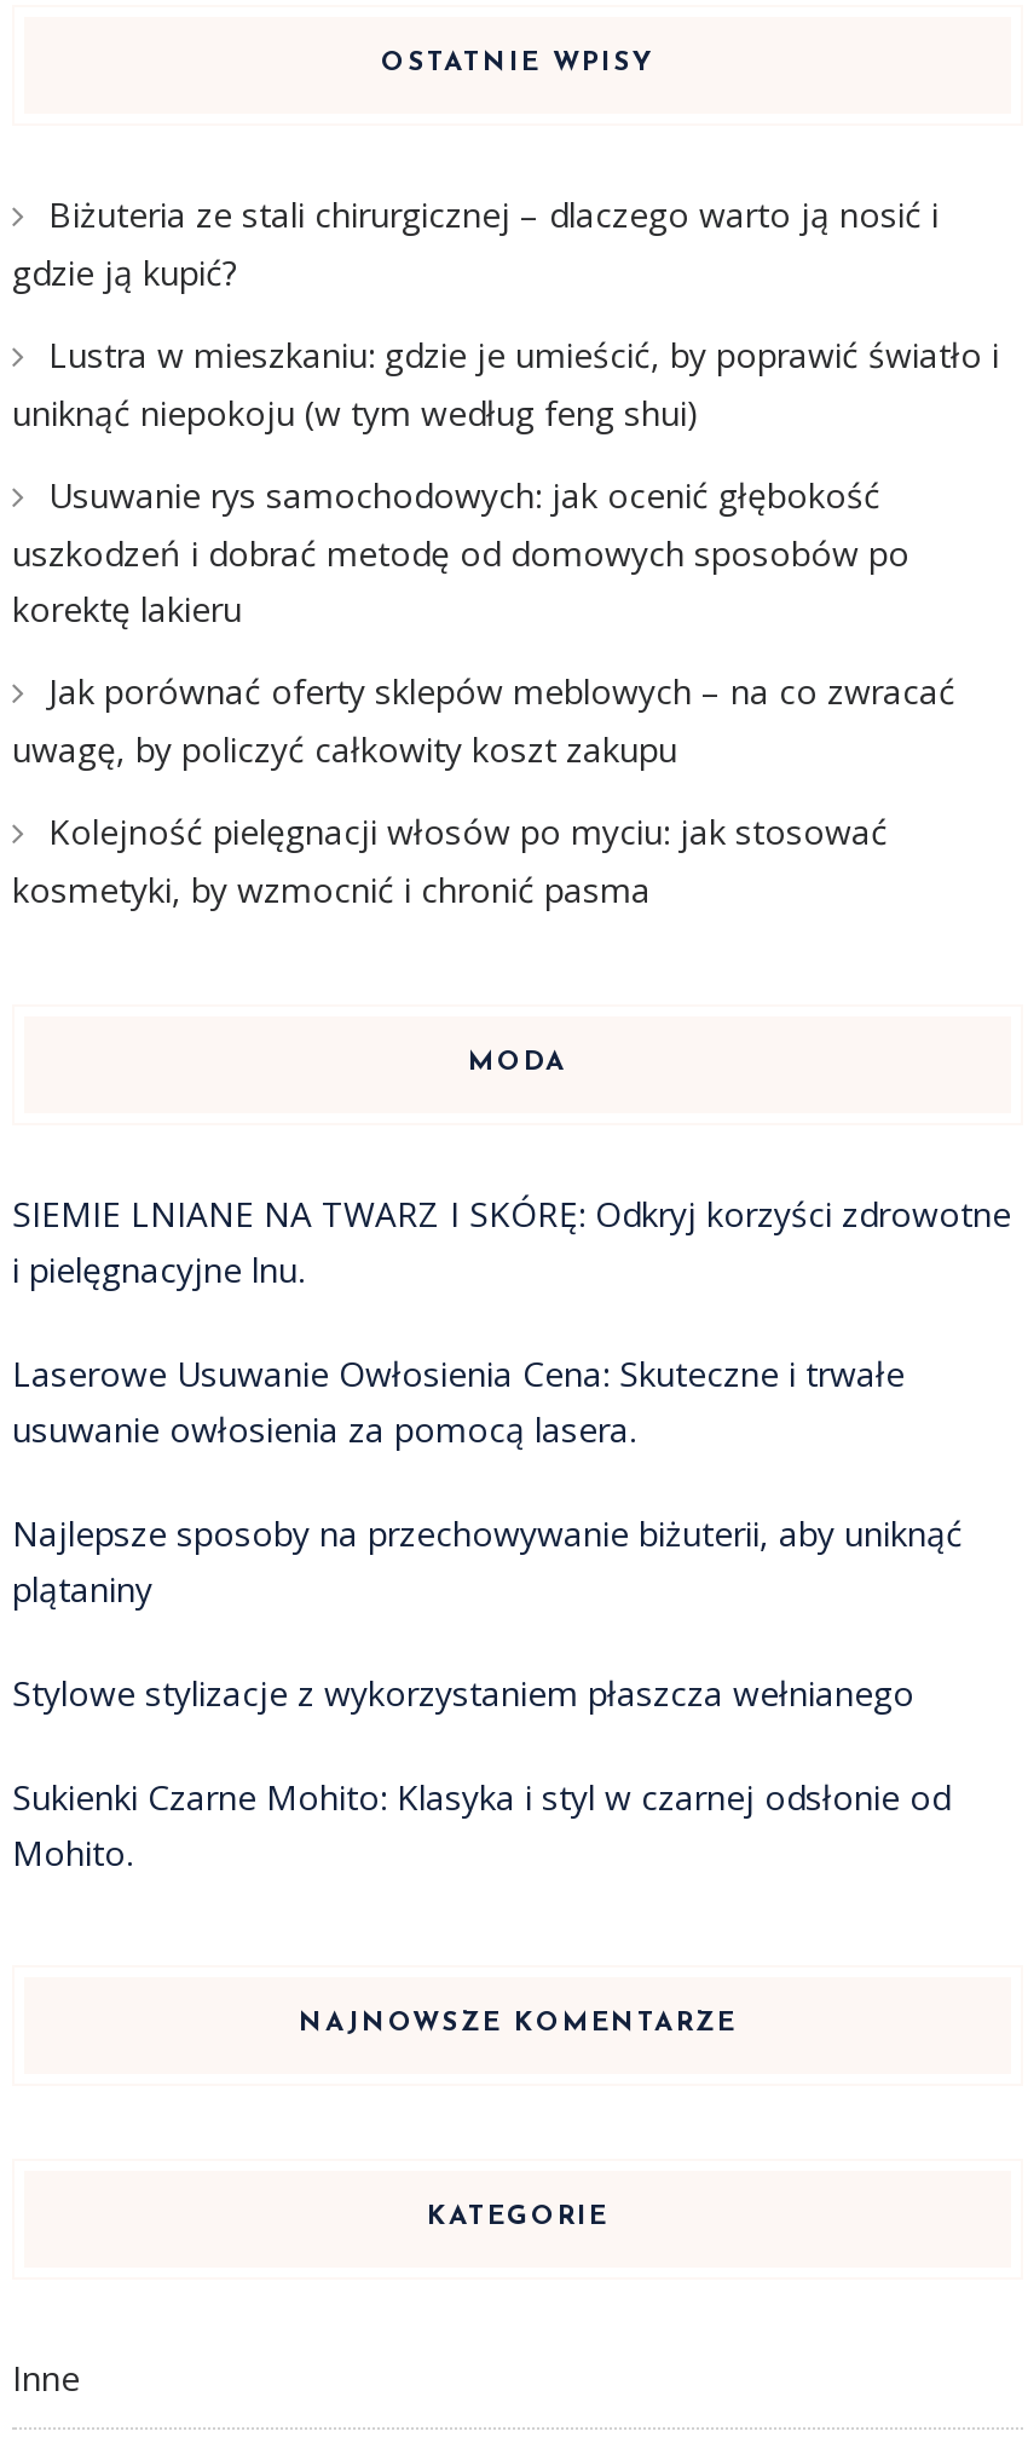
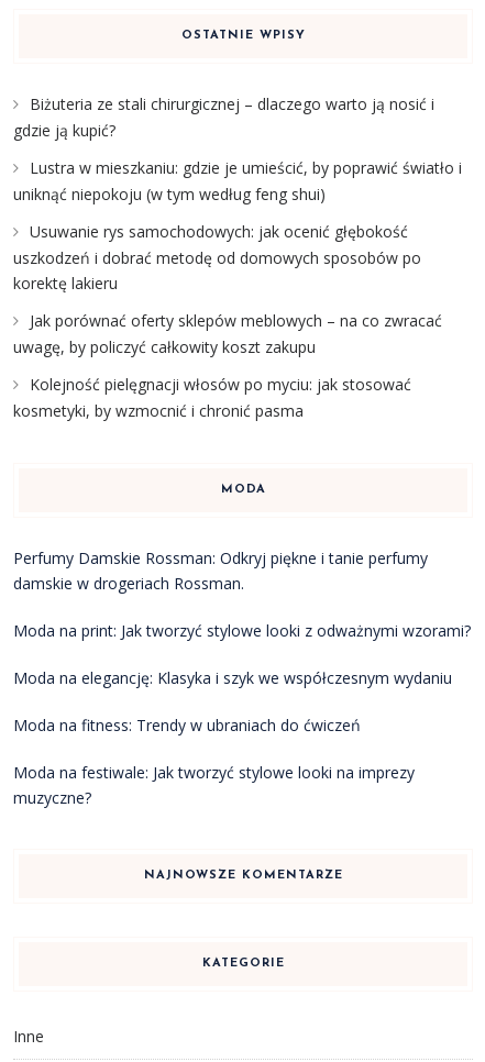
- SIEMIE LNIANE NA TWARZ I SKÓRĘ: Odkryj korzyści zdrowotne
- i pielęgnacyjne lnu.
+ Perfumy Damskie Rossman: Odkryj piękne i tanie perfumy
+ damskie w drogeriach Rossman.

- Laserowe Usuwanie Owłosienia Cena: Skuteczne i trwałe
- usuwanie owłosienia za pomocą lasera.
+ Moda na print: Jak tworzyć stylowe looki z odważnymi wzorami?

- Najlepsze sposoby na przechowywanie biżuterii, aby uniknąć
- plątaniny
+ Moda na elegancję: Klasyka i szyk we współczesnym wydaniu

- Stylowe stylizacje z wykorzystaniem płaszcza wełnianego
+ Moda na fitness: Trendy w ubraniach do ćwiczeń

- Sukienki Czarne Mohito: Klasyka i styl w czarnej odsłonie od
- Mohito.
+ Moda na festiwale: Jak tworzyć stylowe looki na imprezy
+ muzyczne?
